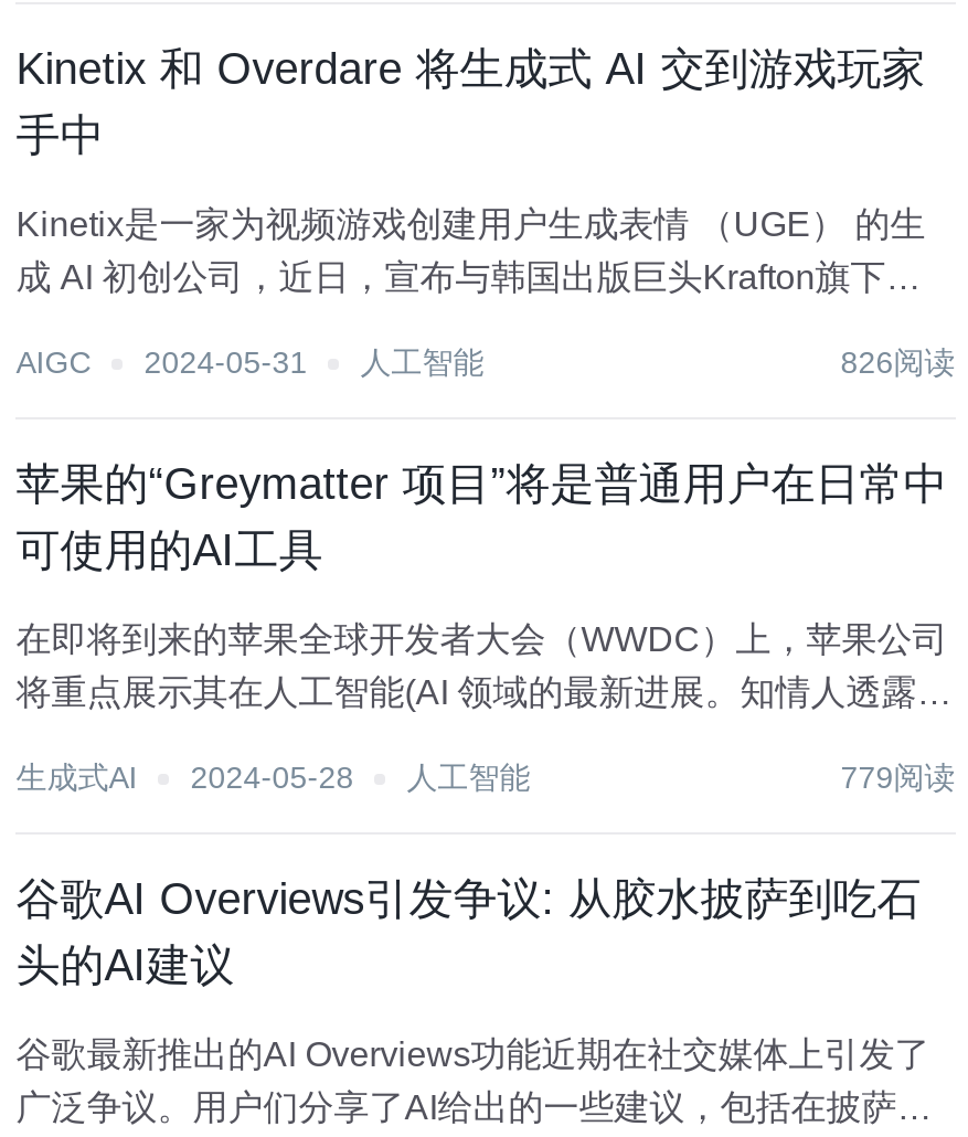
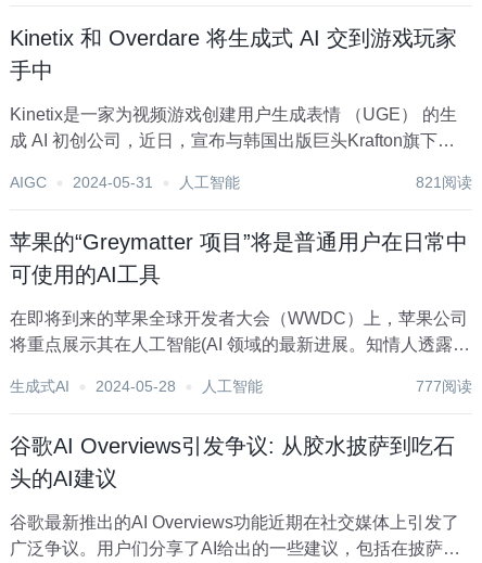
- 826阅读
+ 821阅读

- 779阅读
+ 777阅读
